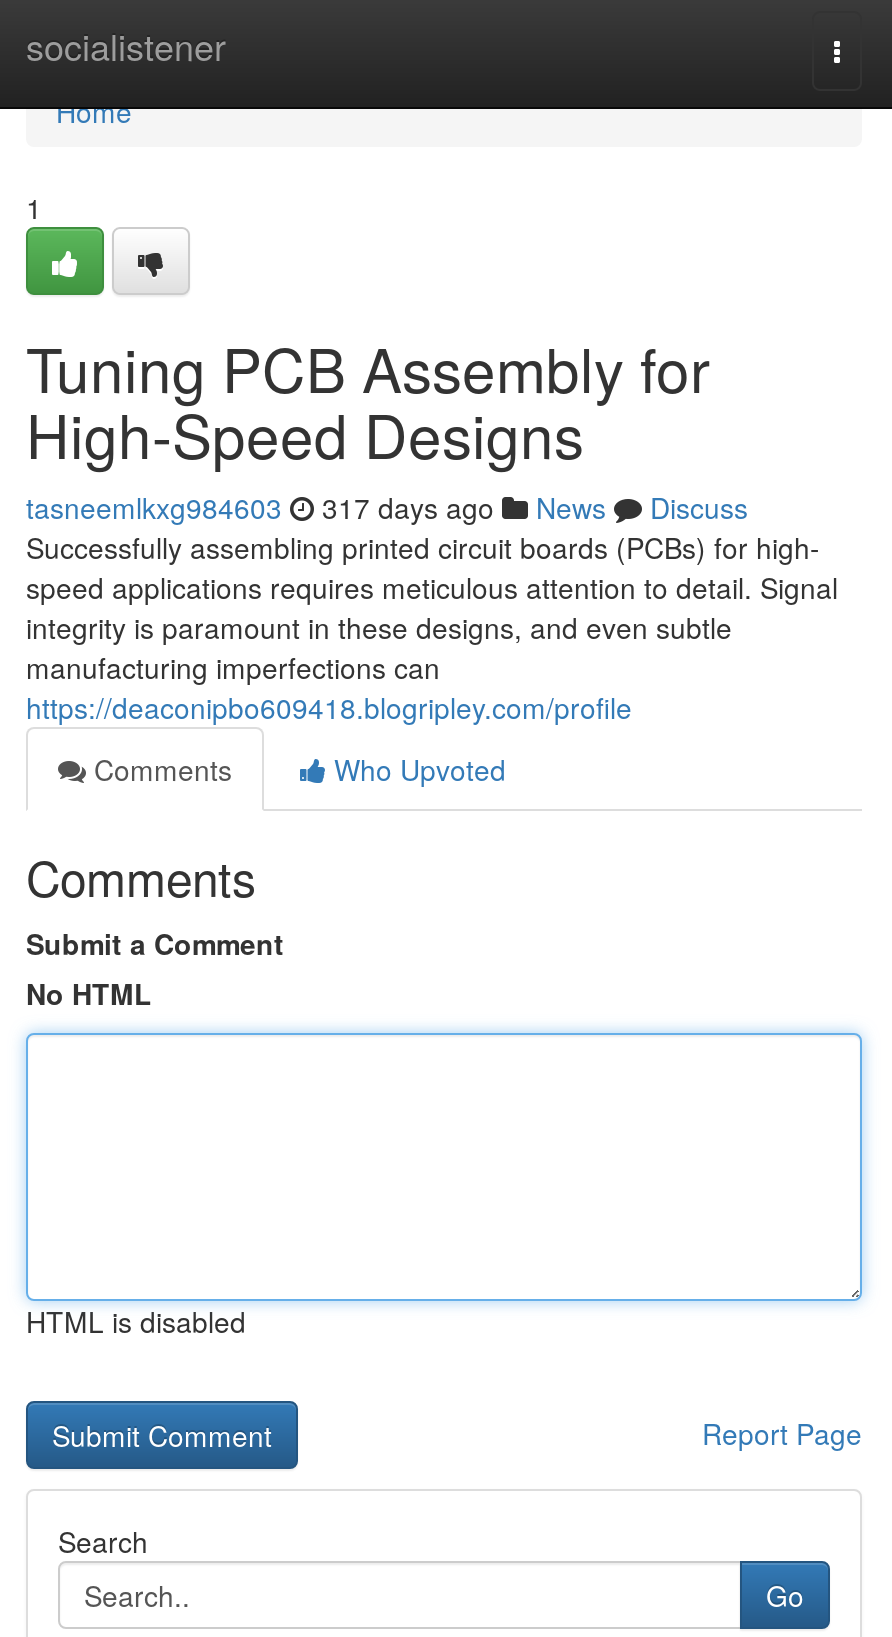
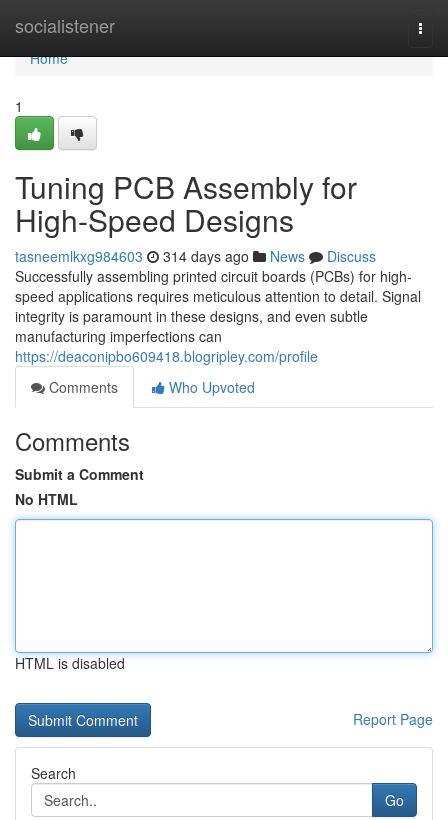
- tasneemlkxg984603 317 days ago News Discuss
+ tasneemlkxg984603 314 days ago News Discuss
